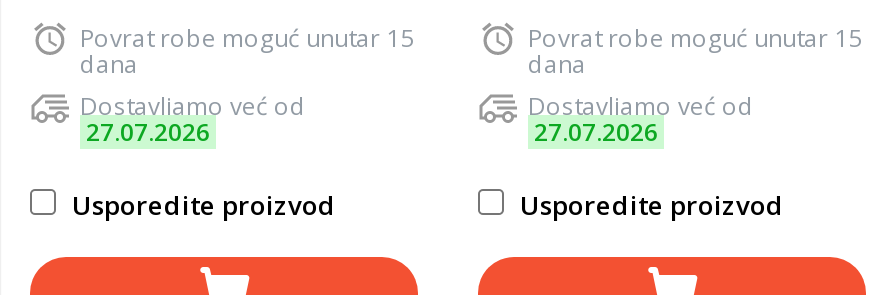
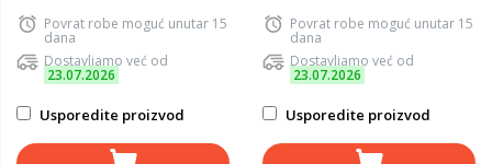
- 27.07.2026
+ 23.07.2026

- 27.07.2026
+ 23.07.2026
